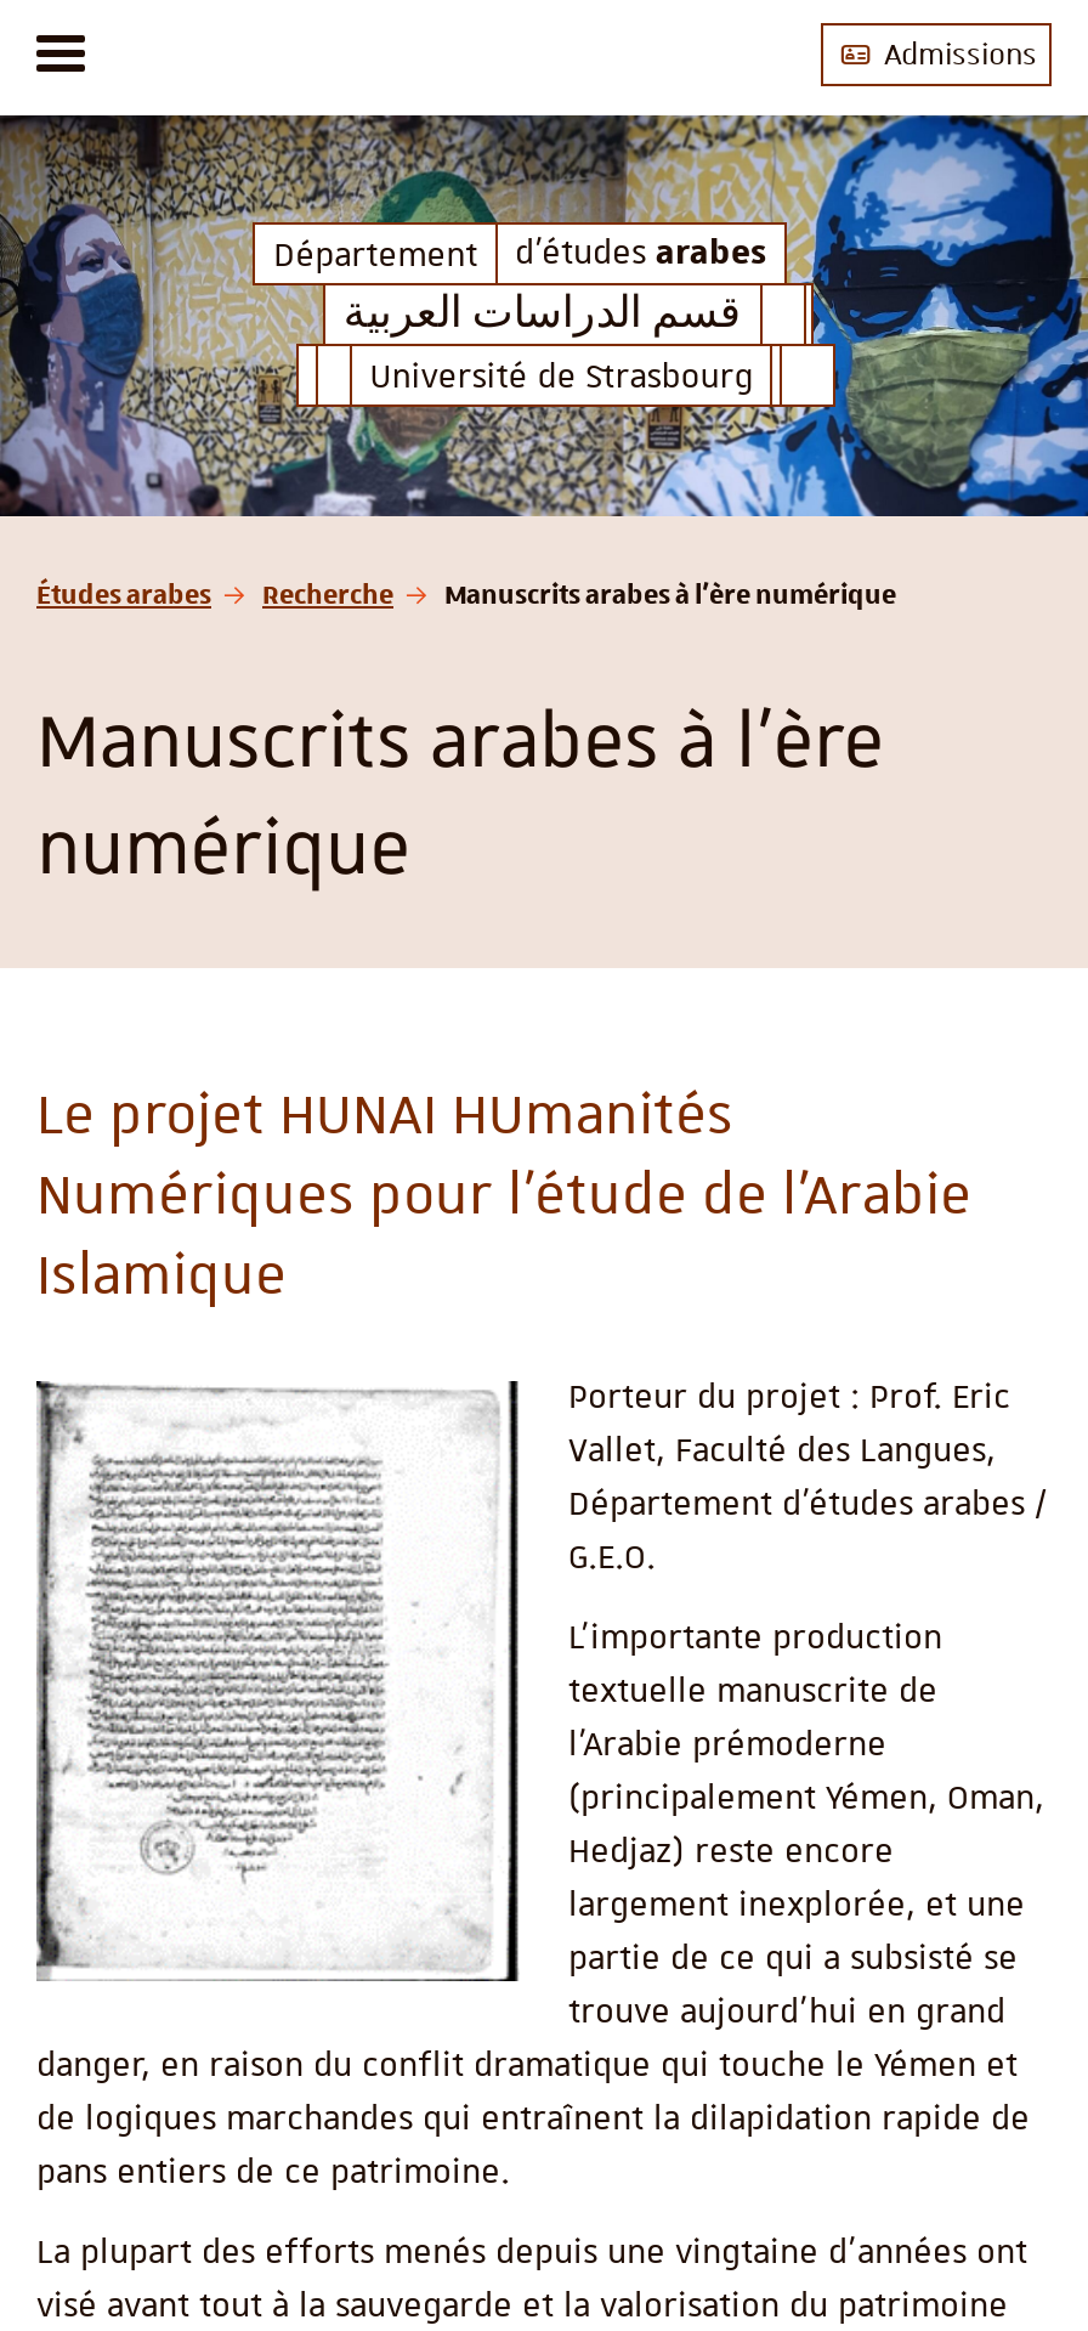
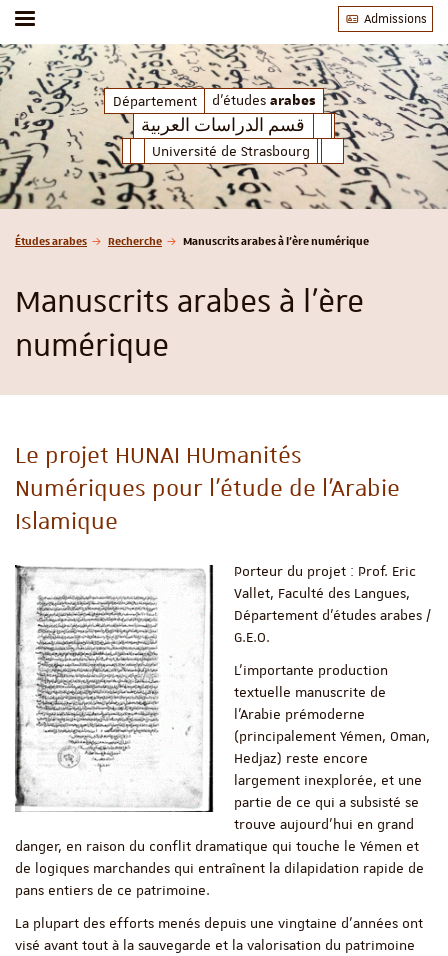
- [image]
+ [image]
